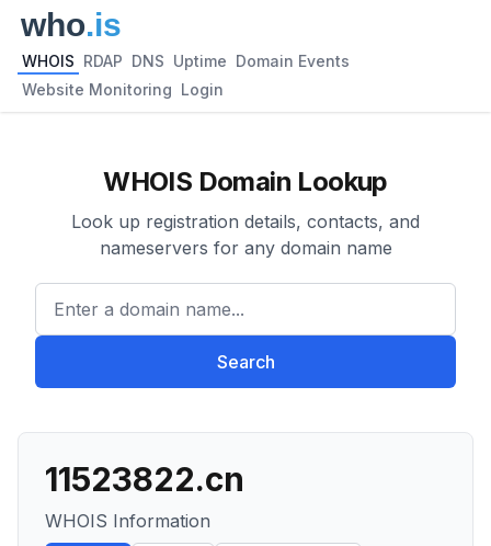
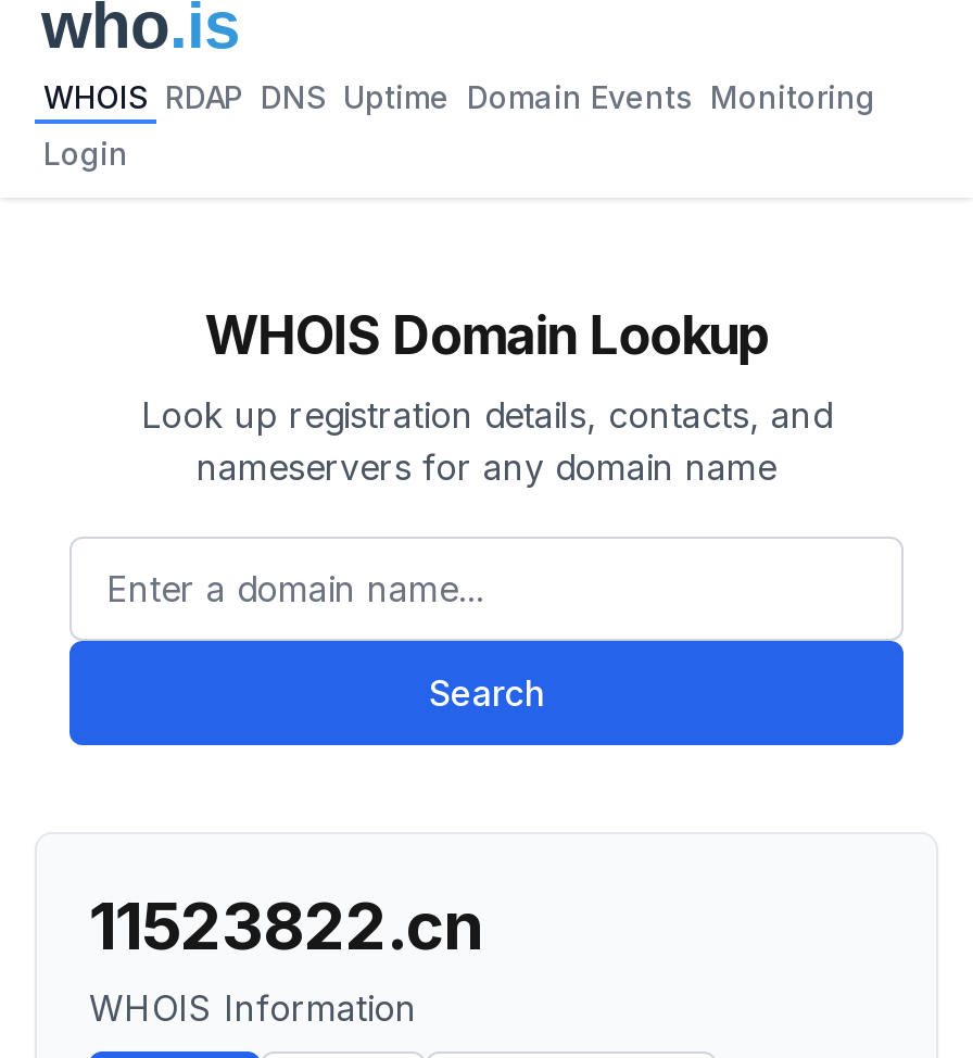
- WHOIS RDAP DNS Uptime Domain Events
+ WHOIS RDAP DNS Uptime Domain Events Monitoring

- Website Monitoring Login
+ Login
